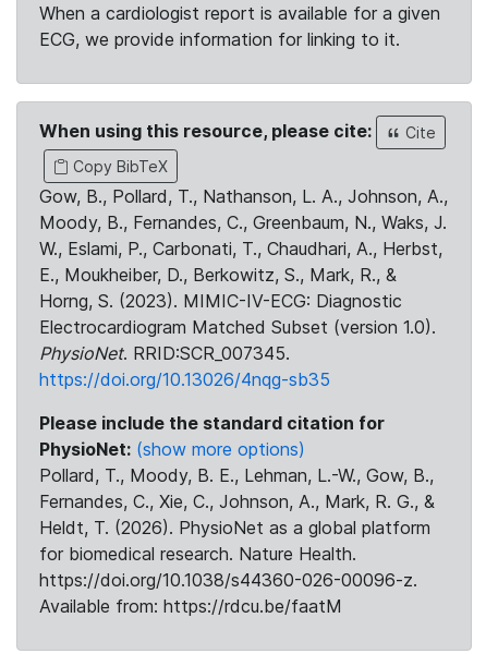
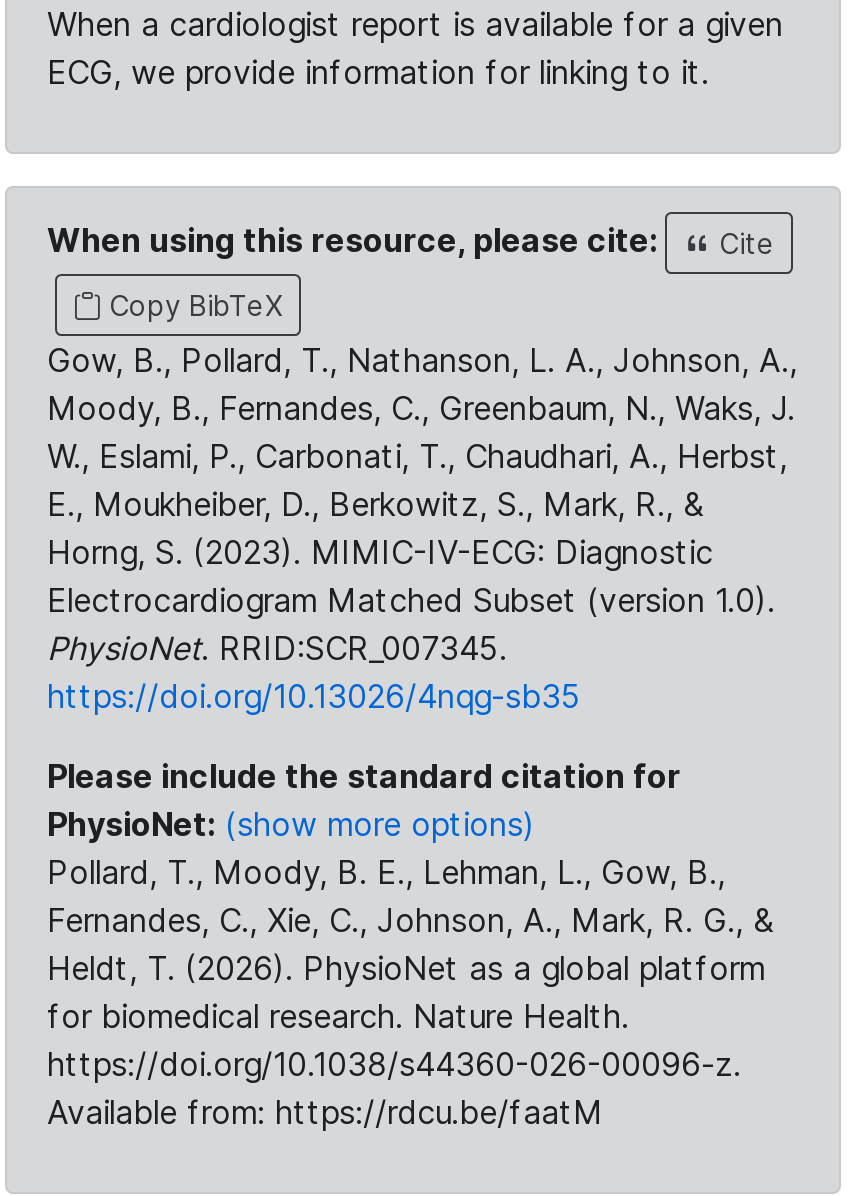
- Pollard, T., Moody, B. E., Lehman, L.-W., Gow, B.,
+ Pollard, T., Moody, B. E., Lehman, L., Gow, B.,
